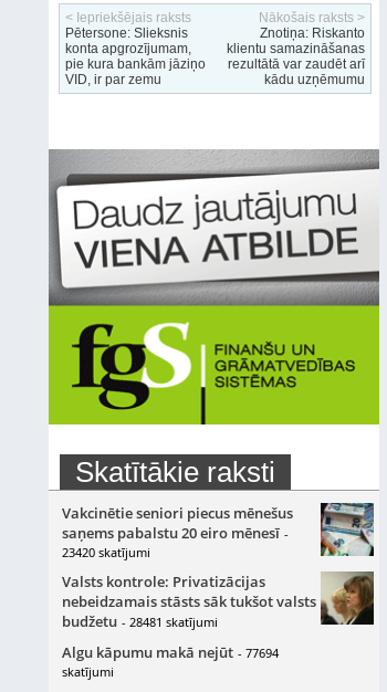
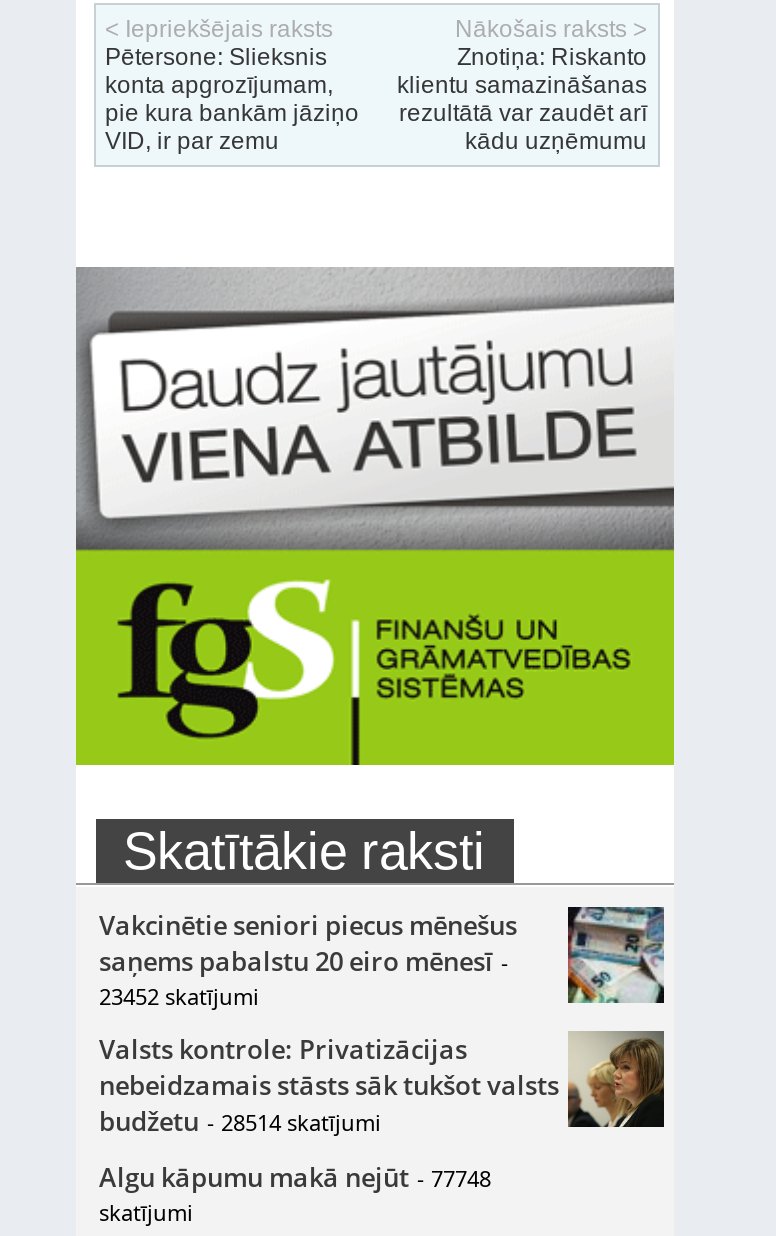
- 23420 skatījumi
+ 23452 skatījumi

- budžetu - 28481 skatījumi
+ budžetu - 28514 skatījumi

- Algu kāpumu makā nejūt - 77694
+ Algu kāpumu makā nejūt - 77748
